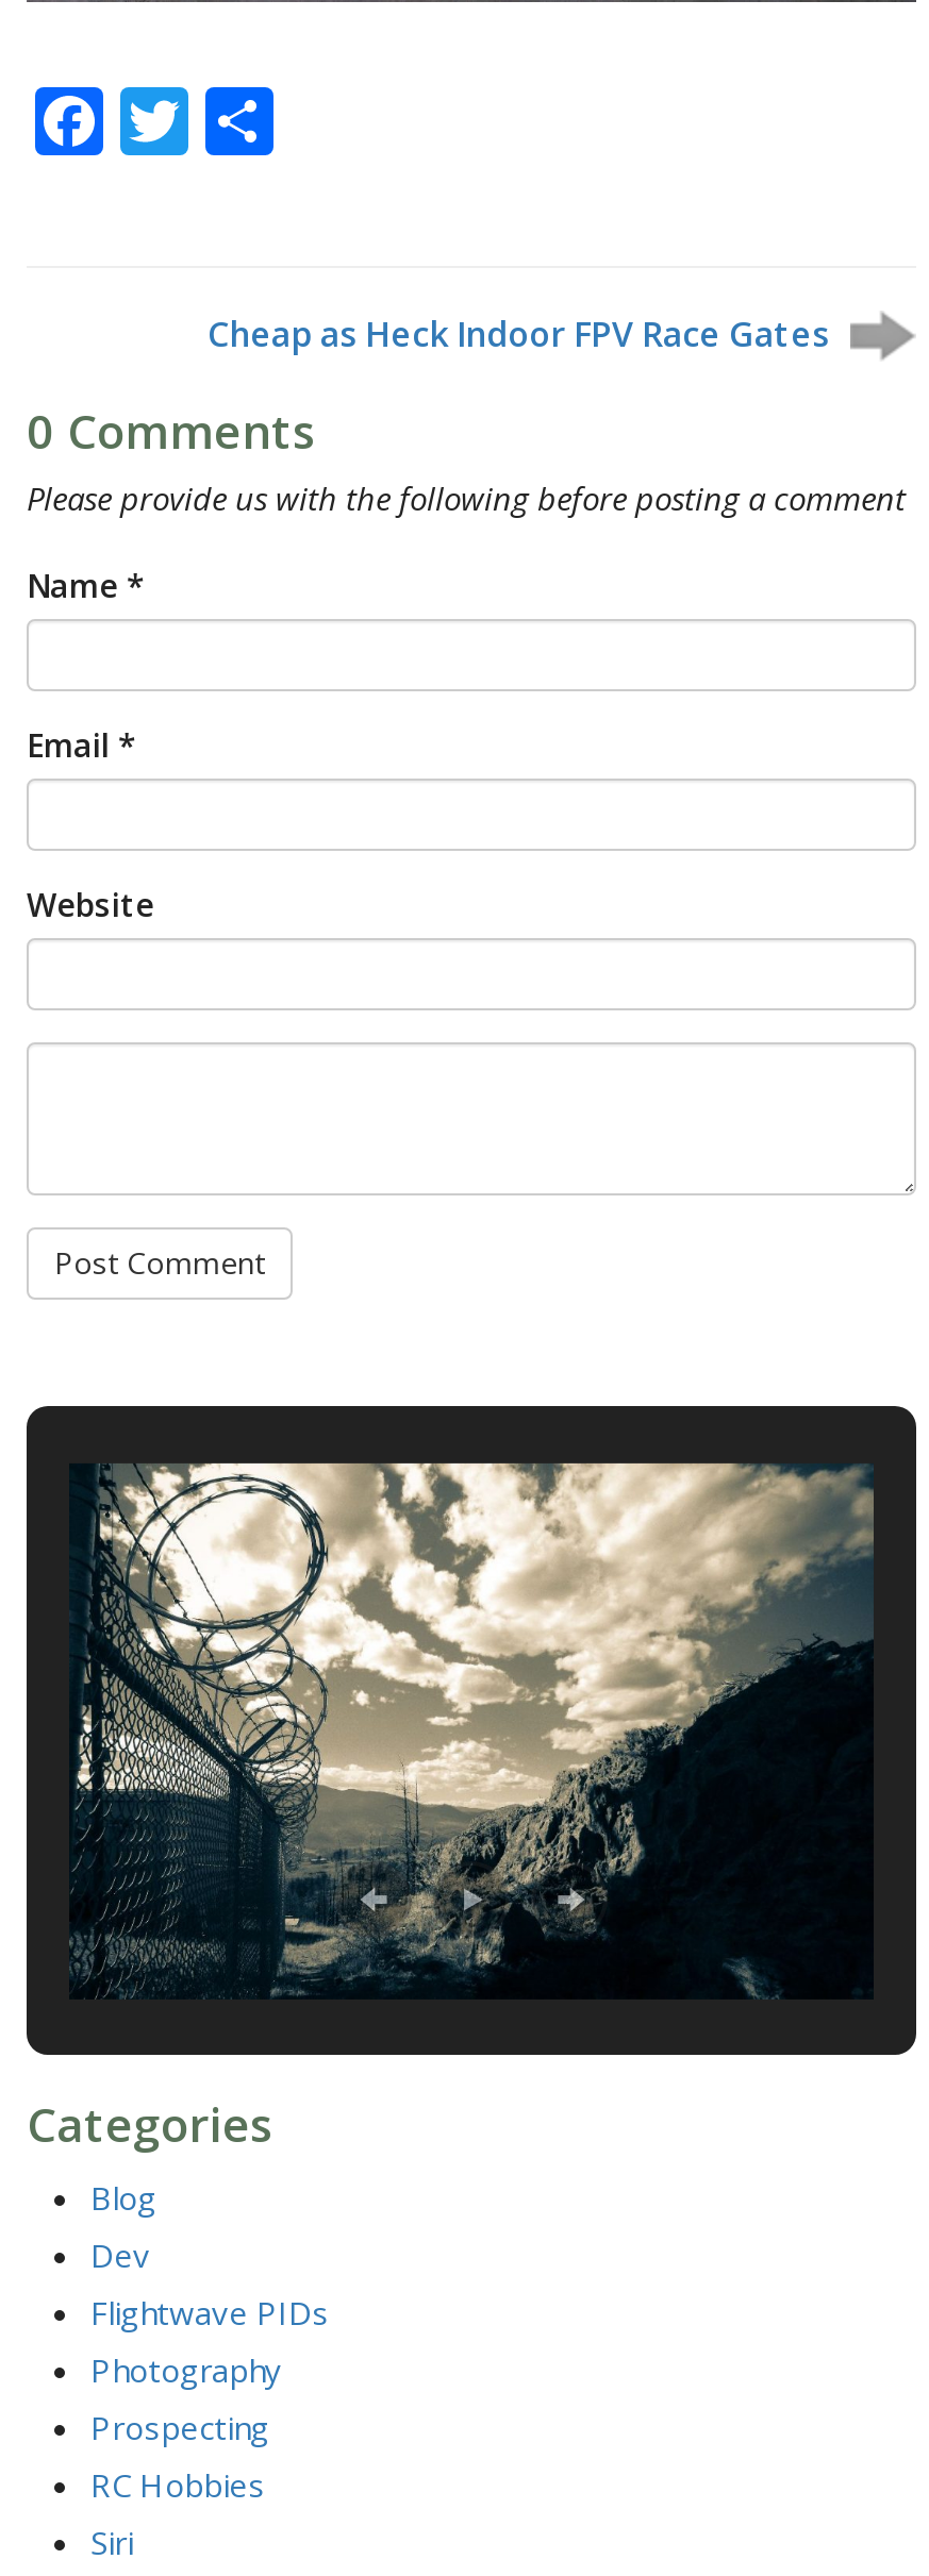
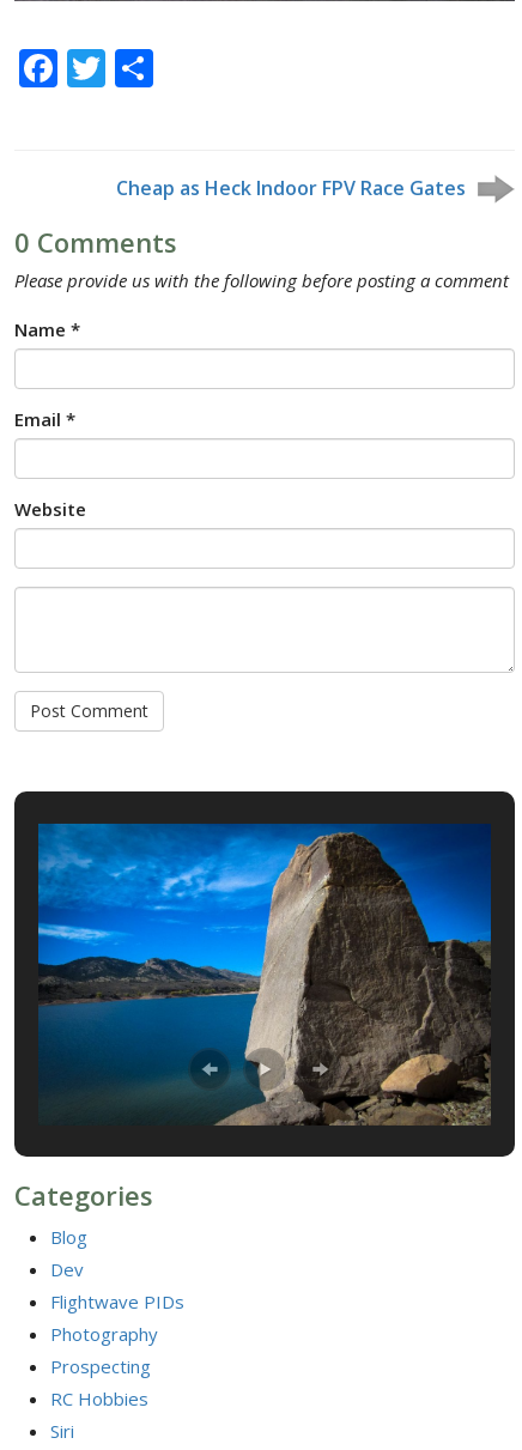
- [image]
+ [image]
